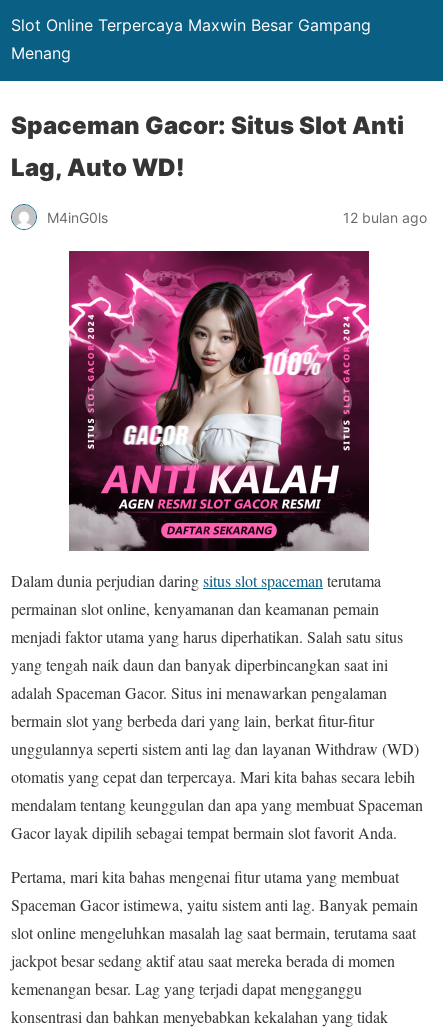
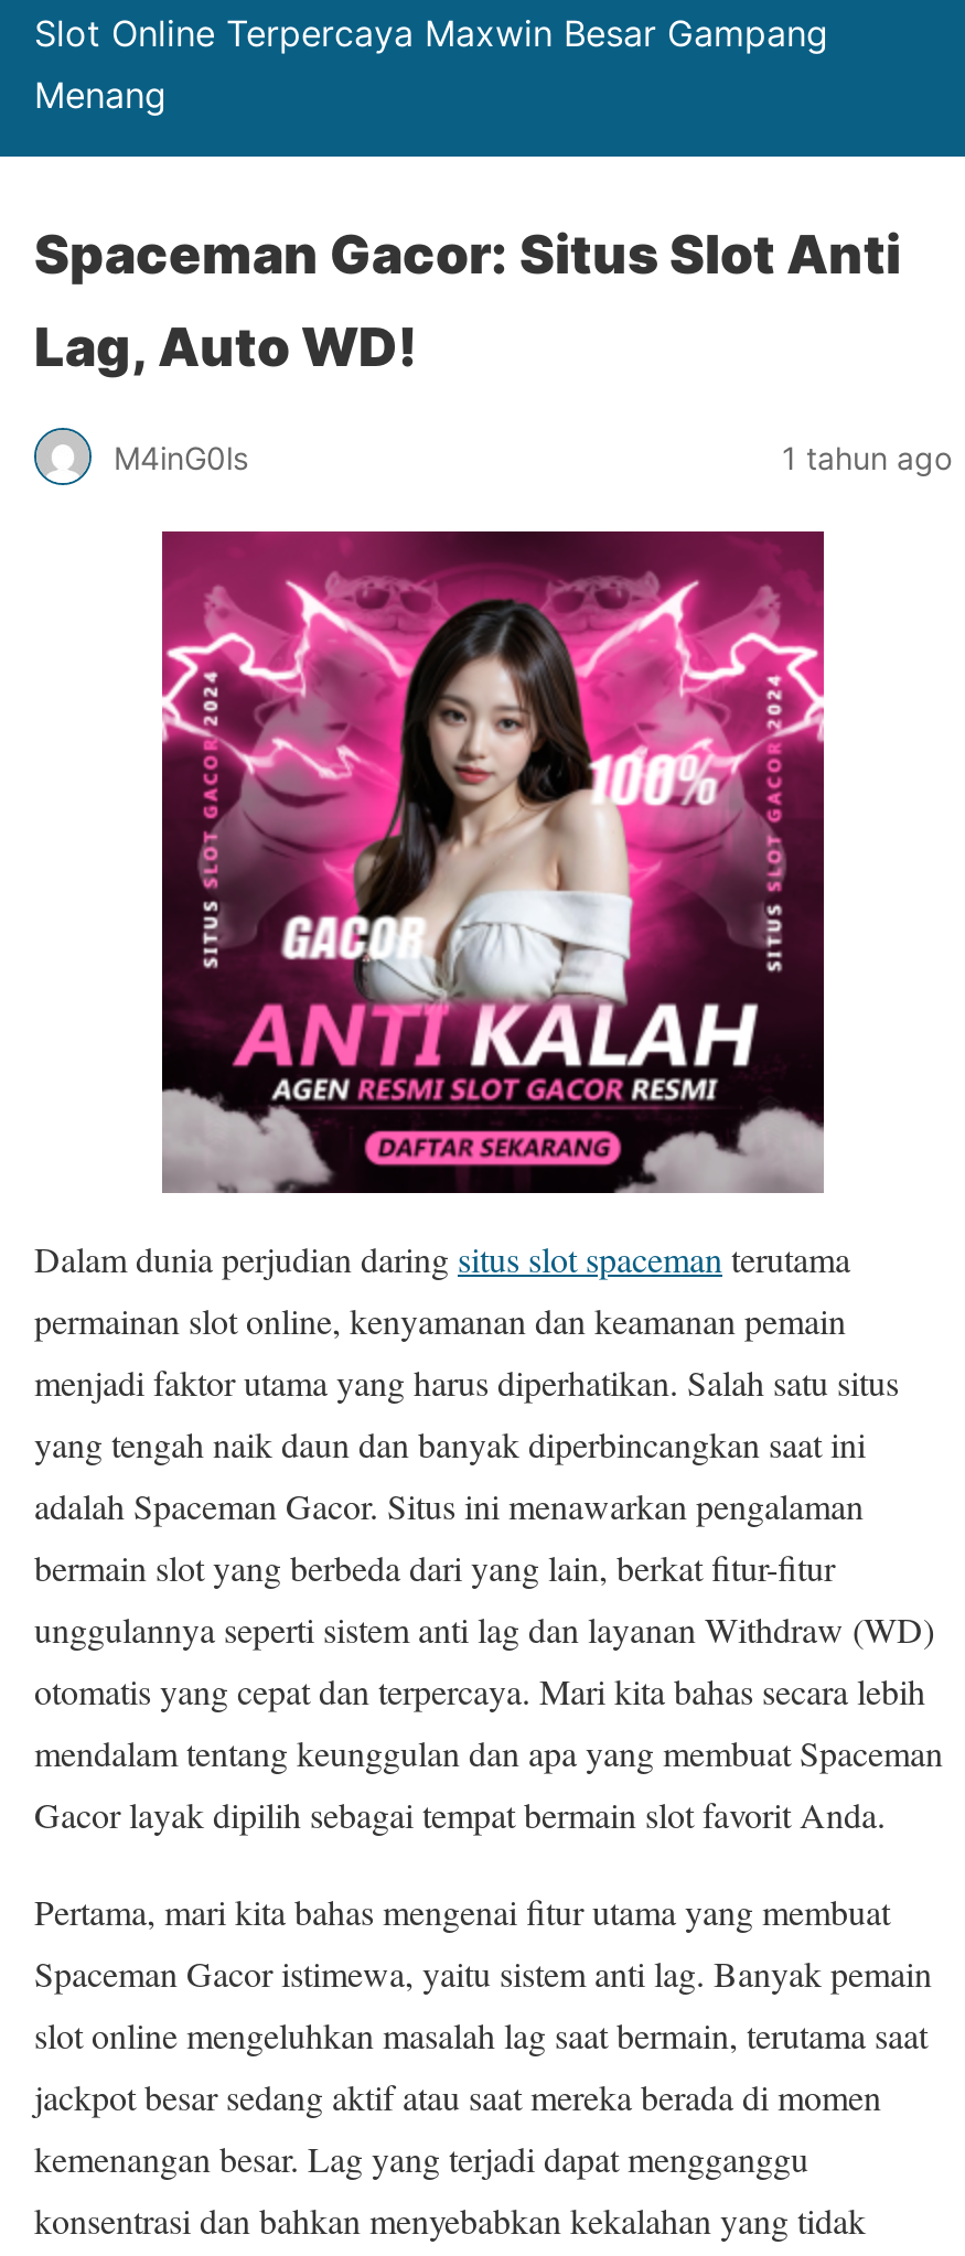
- 12 bulan ago
+ 1 tahun ago
